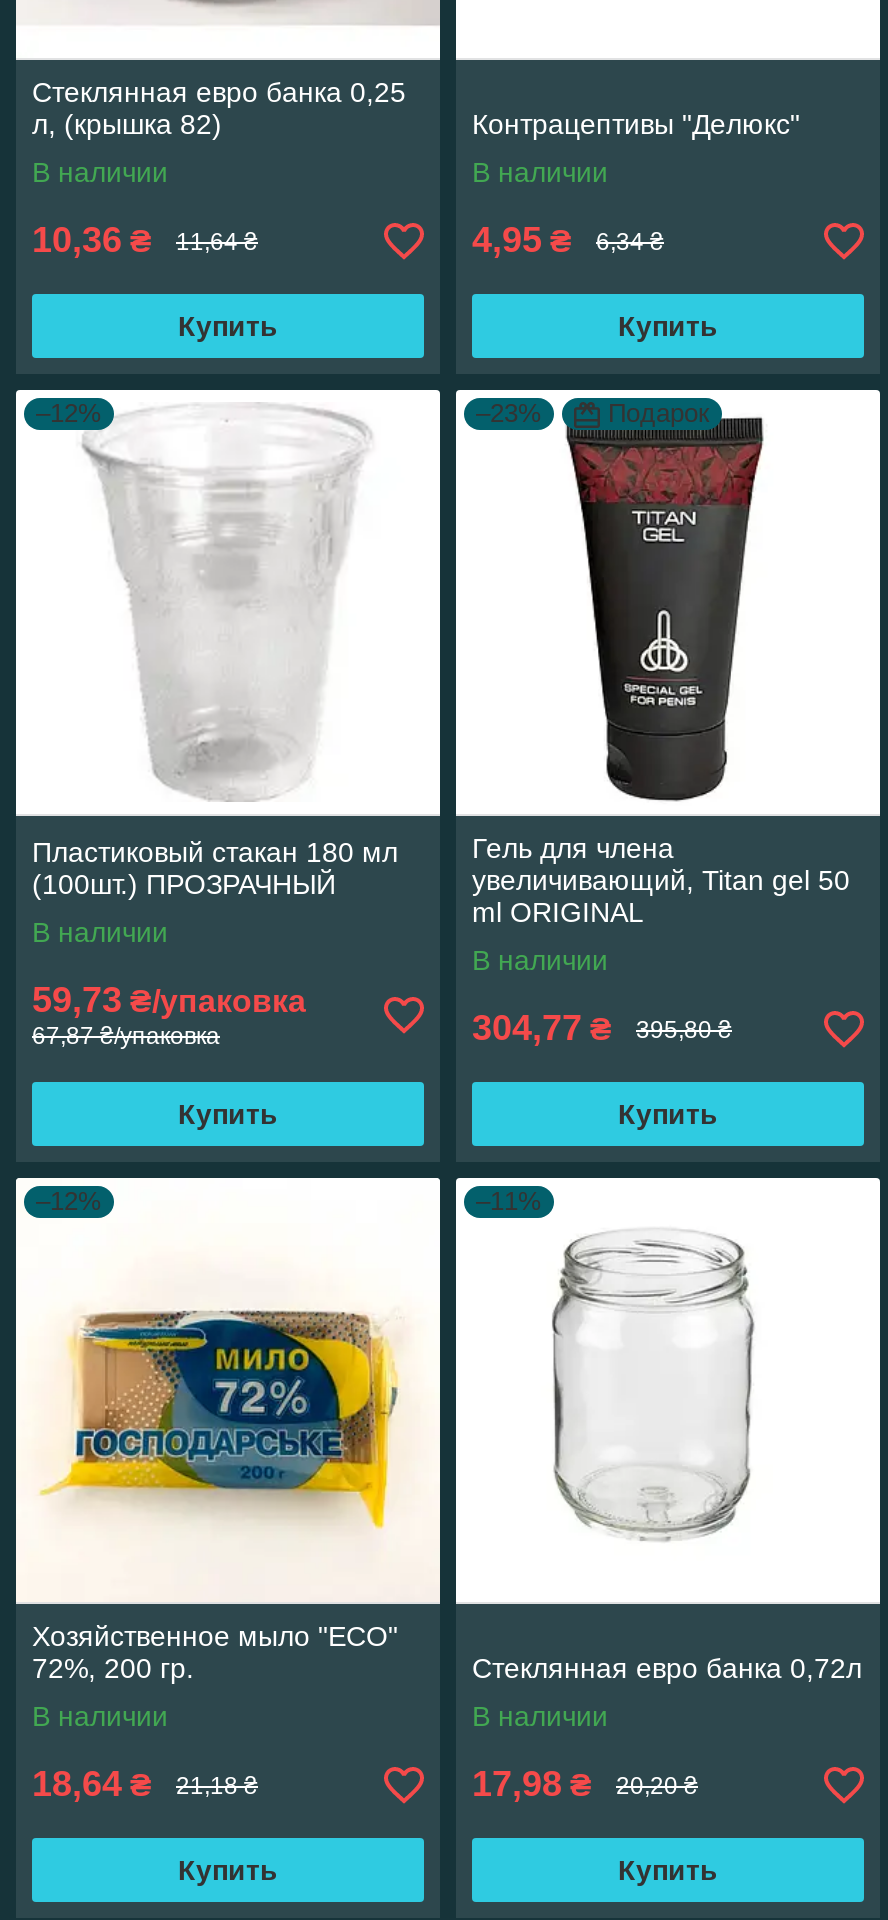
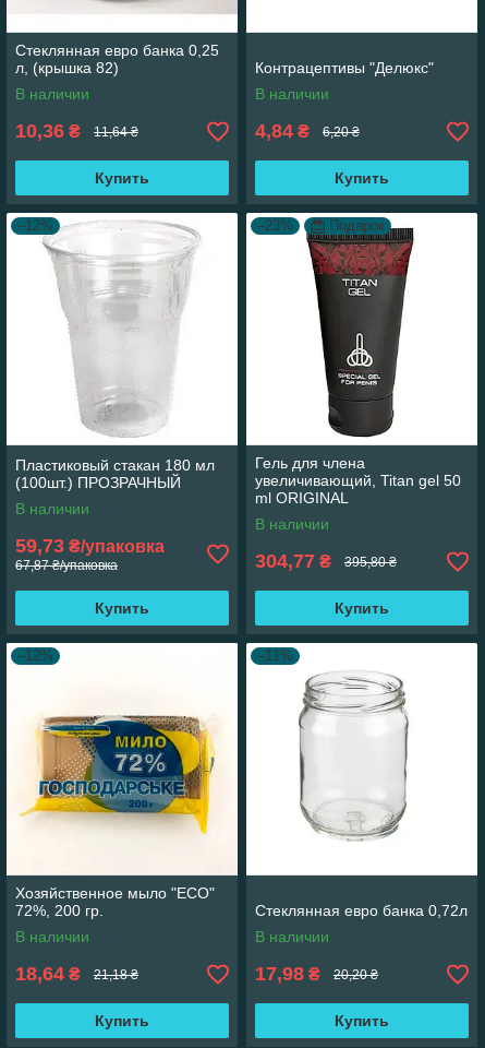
- 4,95 ₴
+ 4,84 ₴

- 6,34 ₴
+ 6,20 ₴
